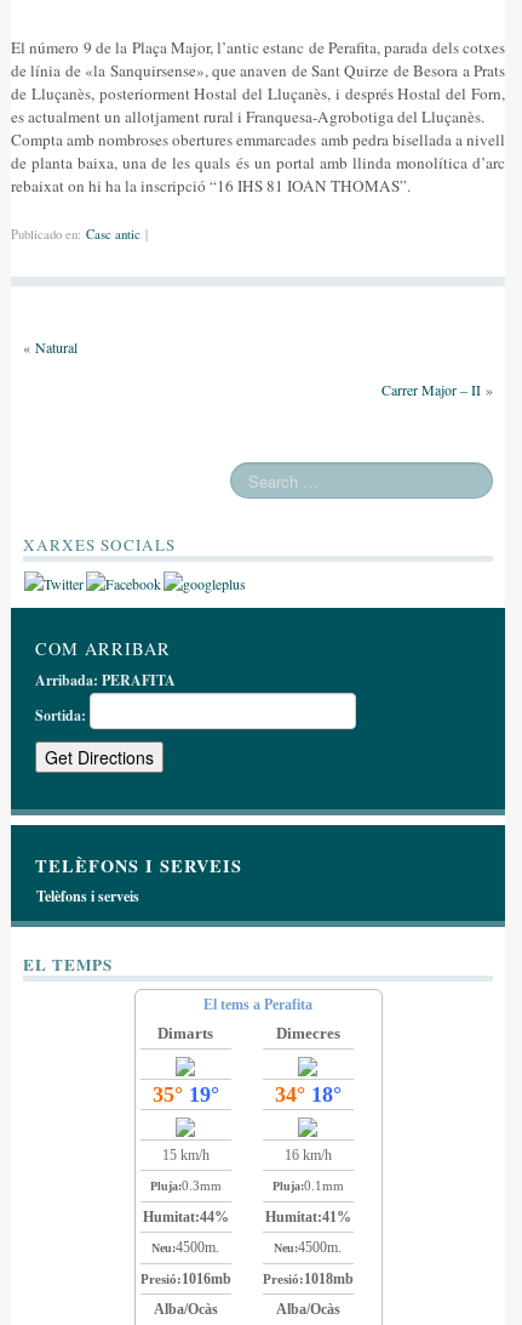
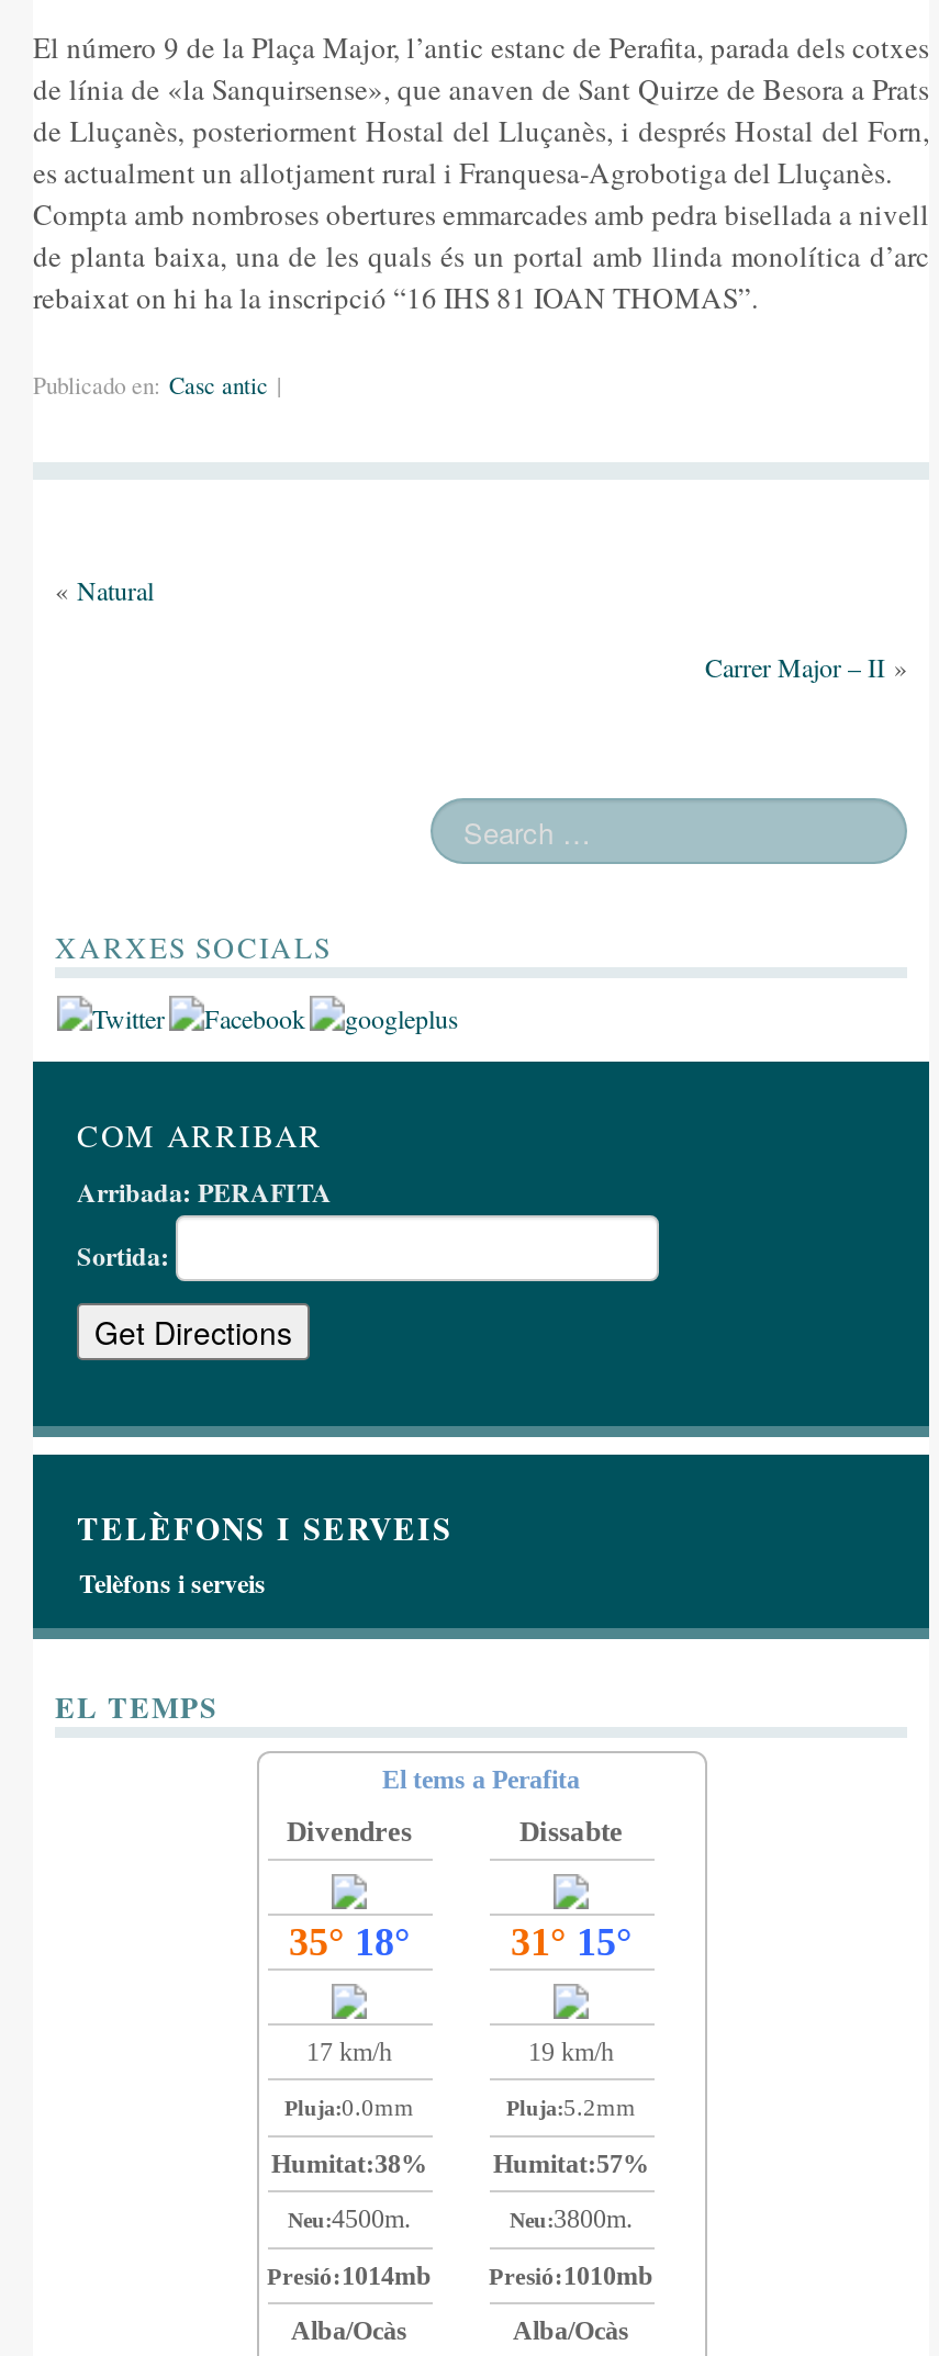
- Dimarts
+ Divendres

- Dimecres
+ Dissabte

- 35° 19°
+ 35° 18°

- 34° 18°
+ 31° 15°

- 15 km/h
+ 17 km/h

- 16 km/h
+ 19 km/h

- Pluja:0.3mm
+ Pluja:0.0mm

- Pluja:0.1mm
+ Pluja:5.2mm

- Humitat:44%
+ Humitat:38%

- Humitat:41%
+ Humitat:57%

- Neu:4500m.
+ Neu:3800m.

- Presió: 1016mb
+ Presió: 1014mb

- Presió: 1018mb
+ Presió: 1010mb
